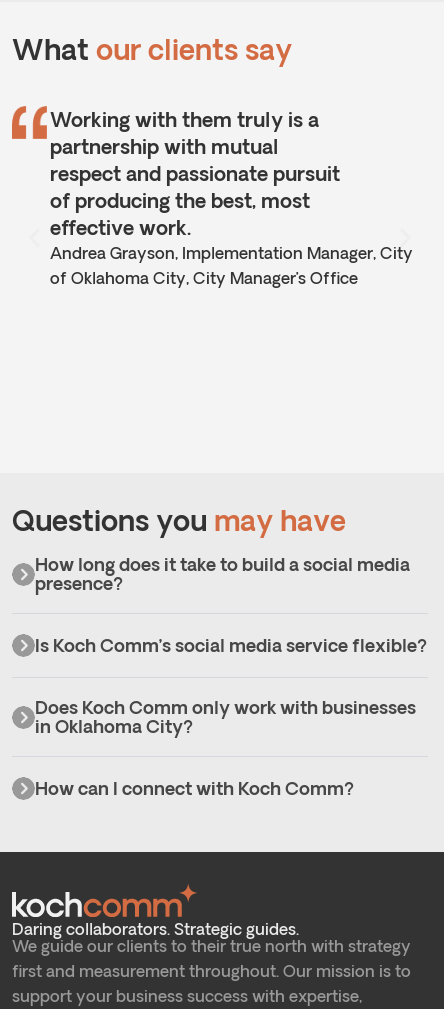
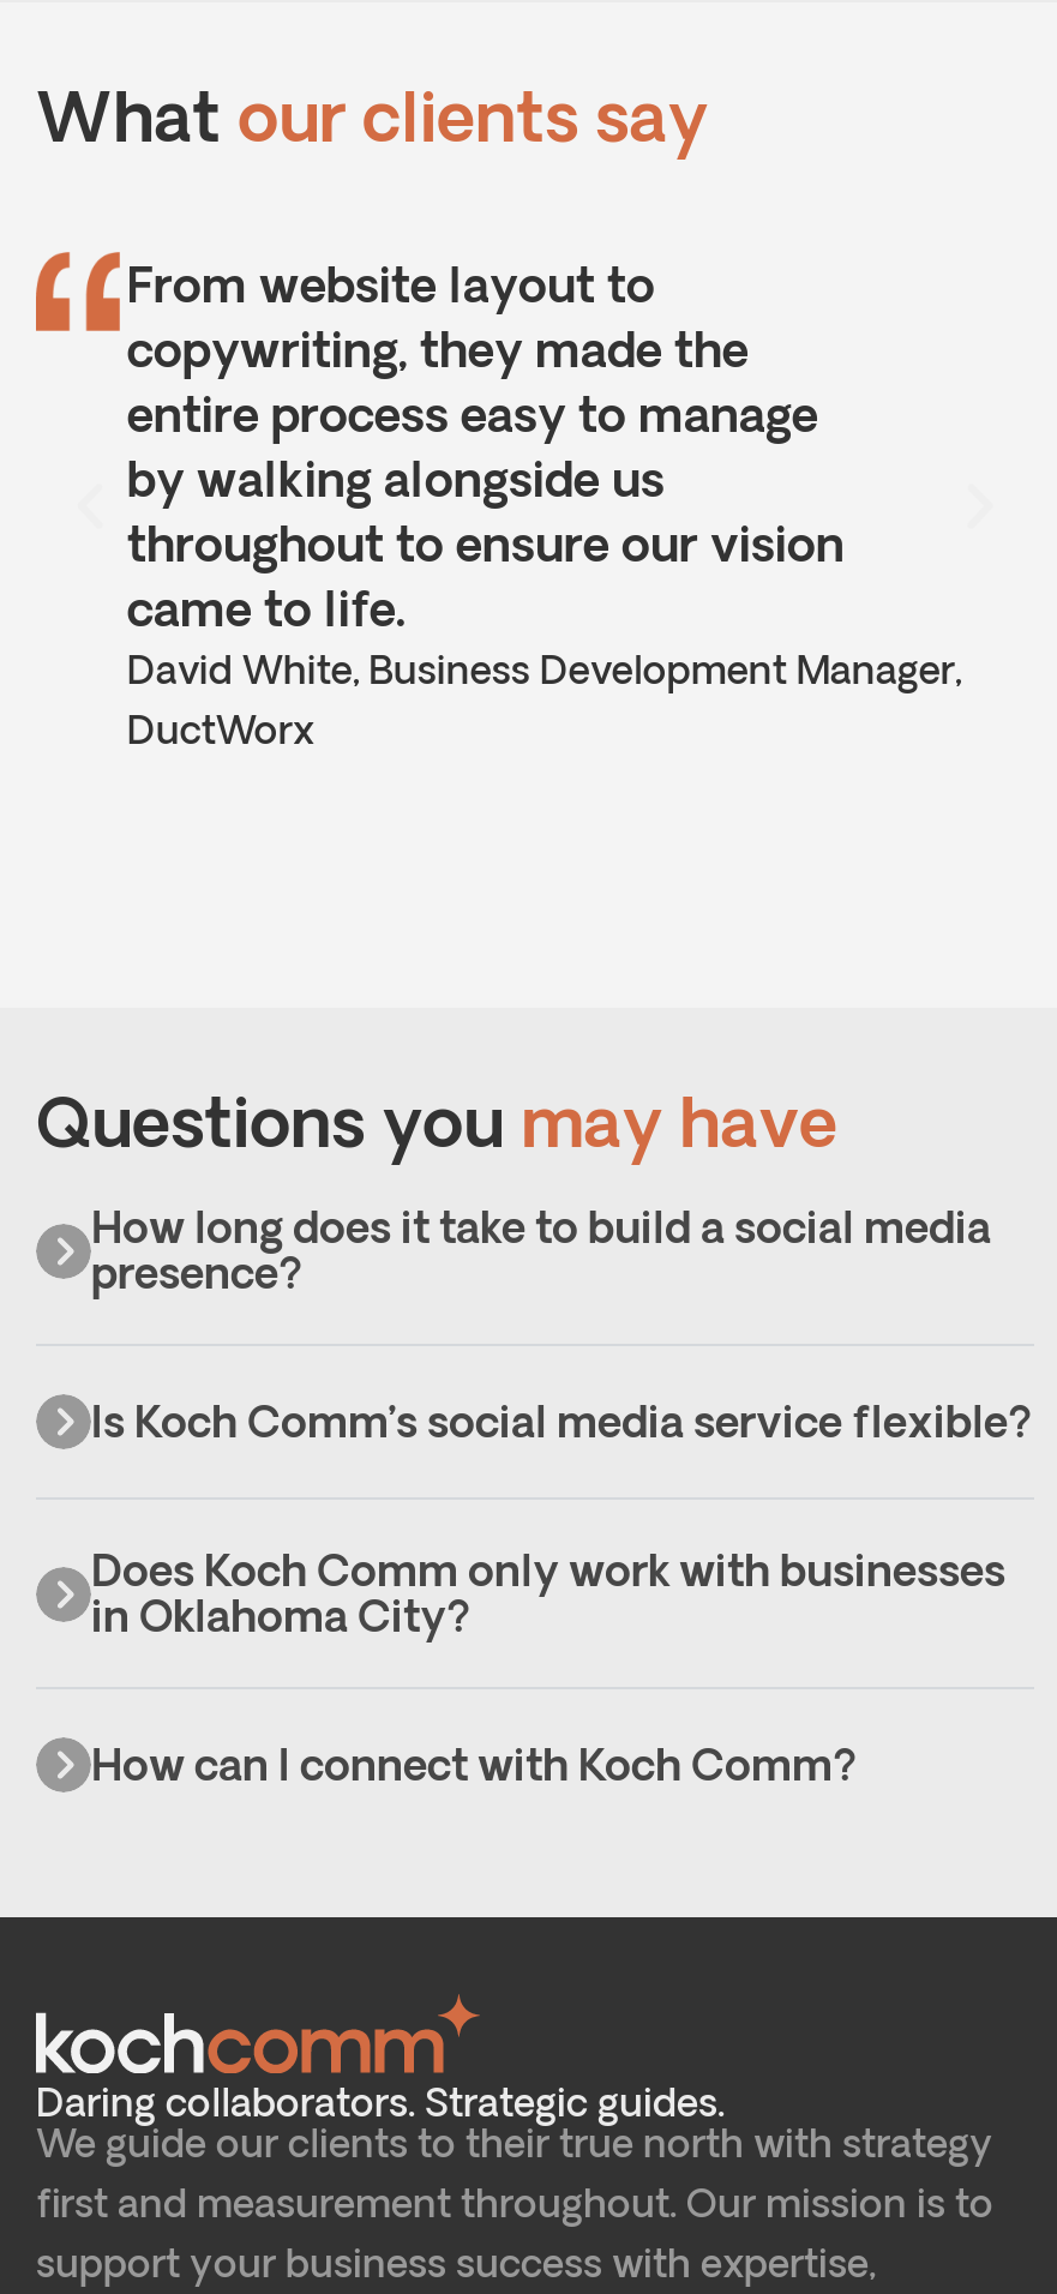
- Working with them truly is a
- partnership with mutual
- respect and passionate pursuit
- of producing the best, most
- effective work.
- Andrea Grayson, Implementation Manager, City
- of Oklahoma City, City Manager’s Office
+ From website layout to
+ copywriting, they made the
+ entire process easy to manage
+ by walking alongside us
+ throughout to ensure our vision
+ came to life.
+ David White, Business Development Manager,
+ DuctWorx
